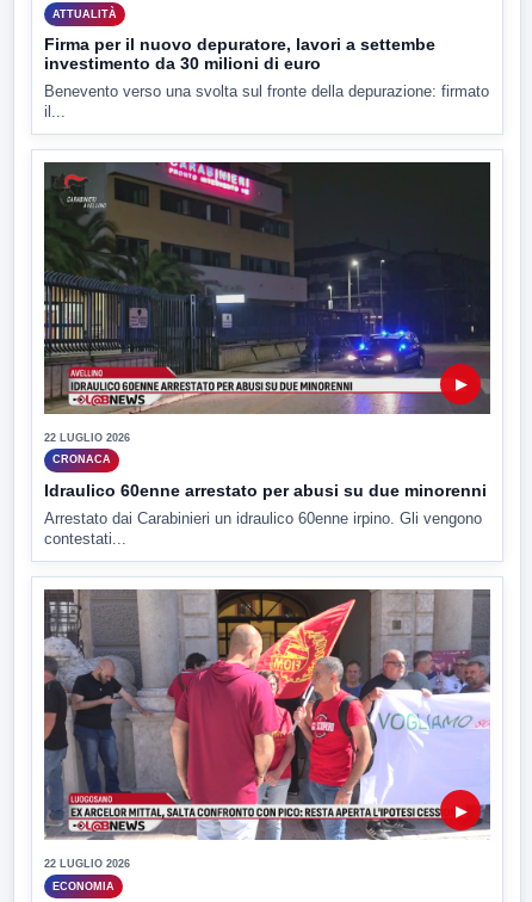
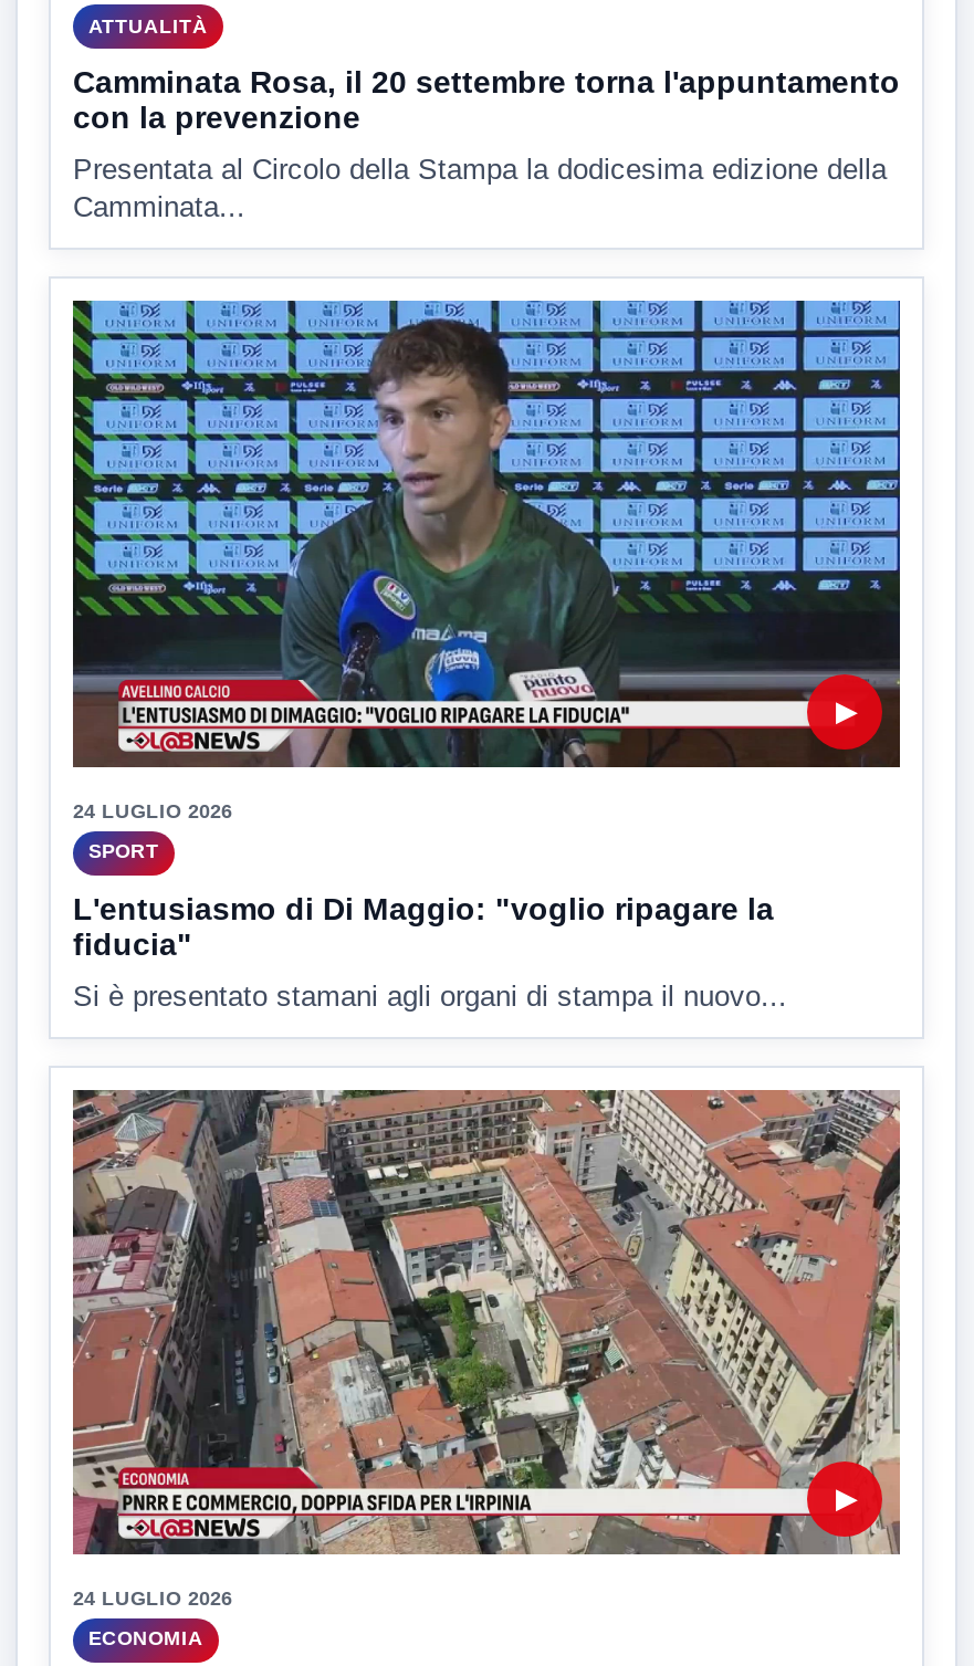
- Firma per il nuovo depuratore, lavori a settembe
- investimento da 30 milioni di euro
+ Camminata Rosa, il 20 settembre torna l'appuntamento
+ con la prevenzione

- Benevento verso una svolta sul fronte della depurazione: firmato
- il...
+ Presentata al Circolo della Stampa la dodicesima edizione della
+ Camminata...

- [image]
- 22 LUGLIO 2026
+ [image]
+ 24 LUGLIO 2026

- CRONACA
+ SPORT

- Idraulico 60enne arrestato per abusi su due minorenni
+ L'entusiasmo di Di Maggio: "voglio ripagare la
+ fiducia"

- Arrestato dai Carabinieri un idraulico 60enne irpino. Gli vengono
- contestati...
+ Si è presentato stamani agli organi di stampa il nuovo...

- [image]
- 22 LUGLIO 2026
+ [image]
+ 24 LUGLIO 2026
